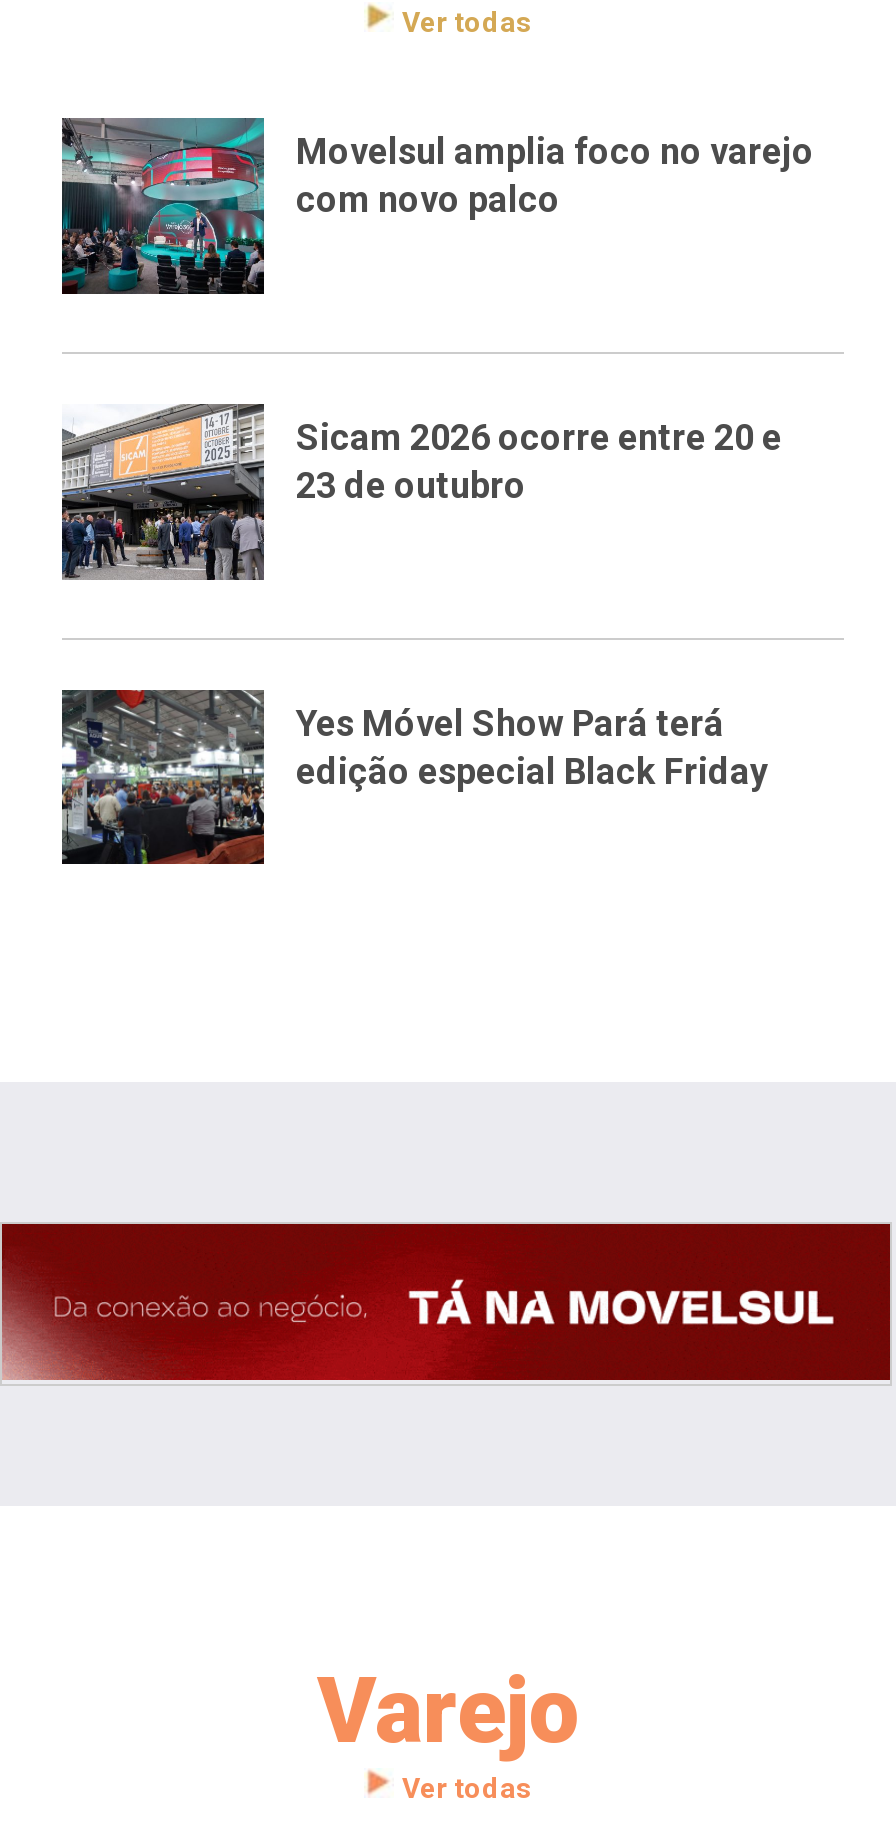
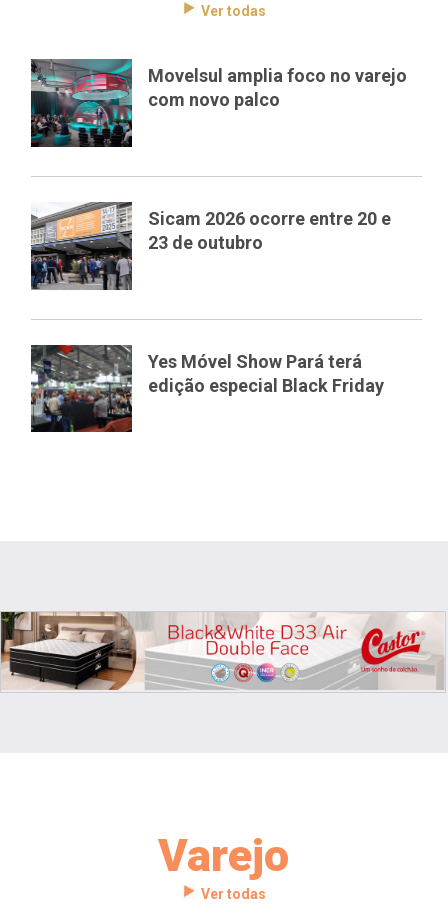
- [image]
+ [image]
